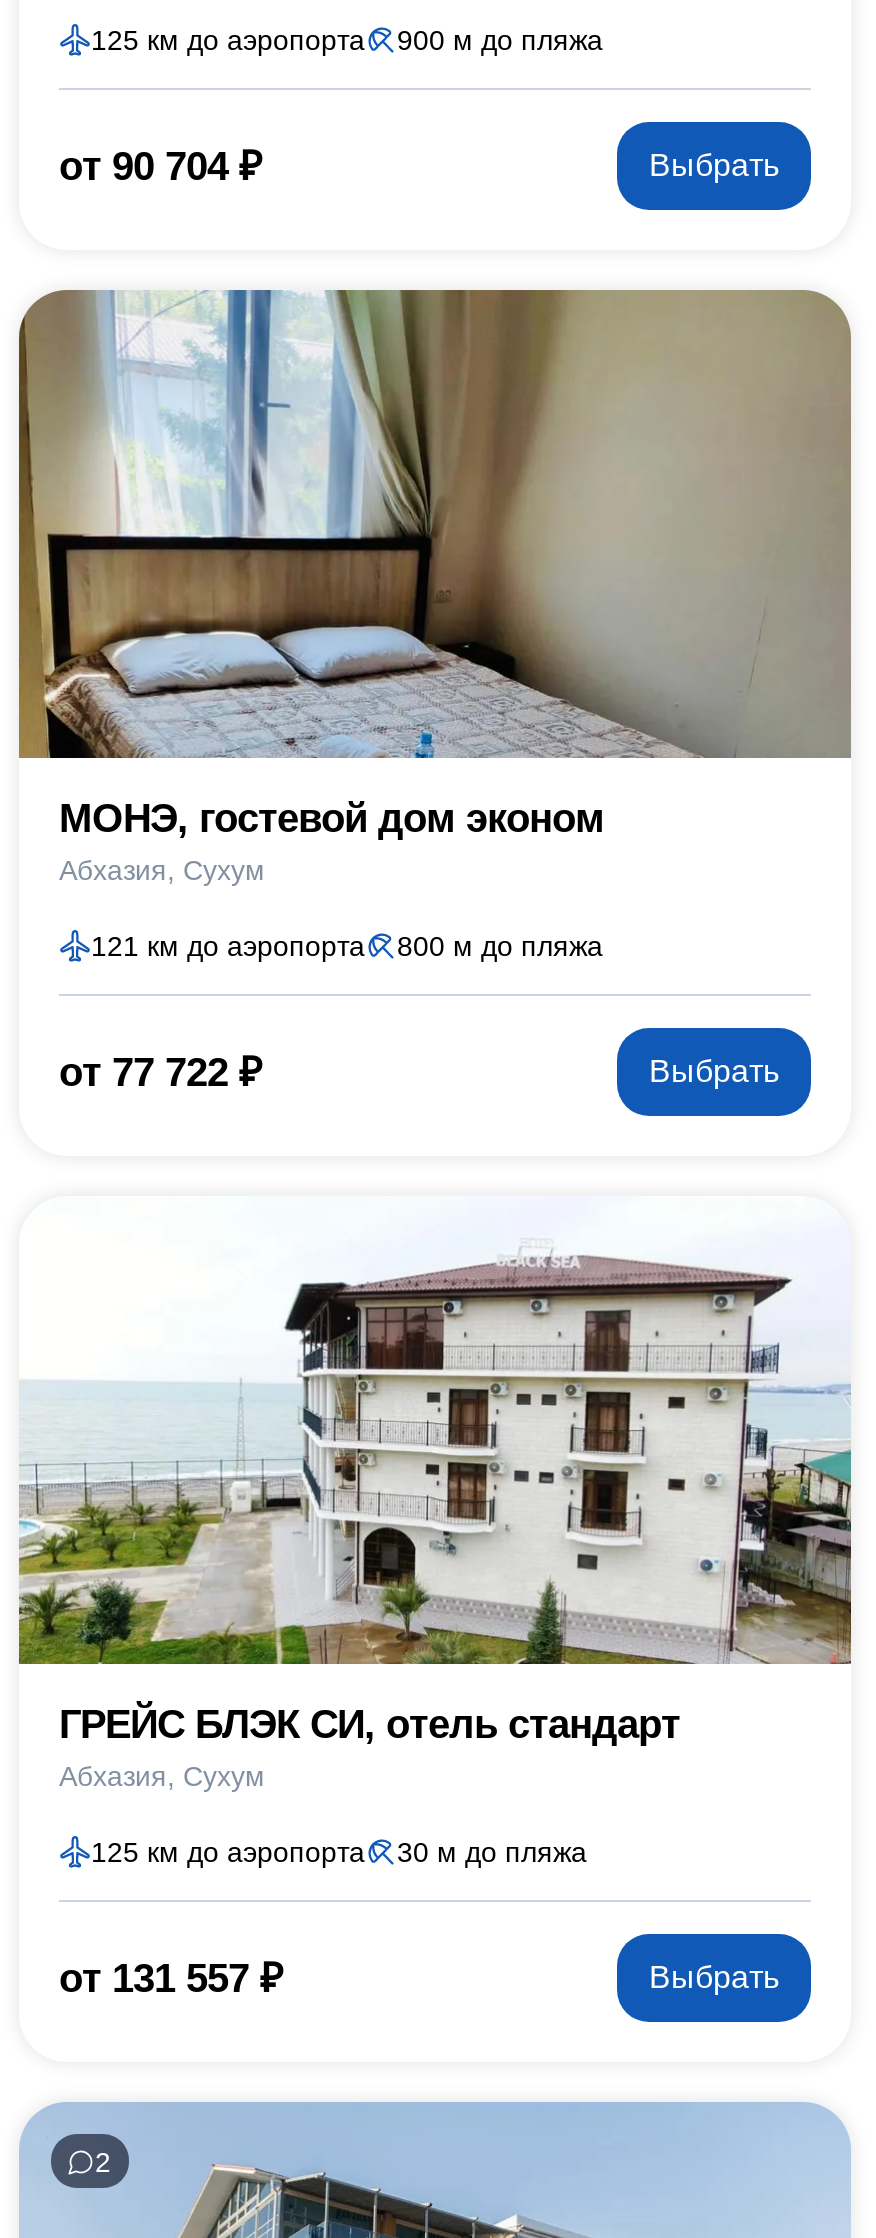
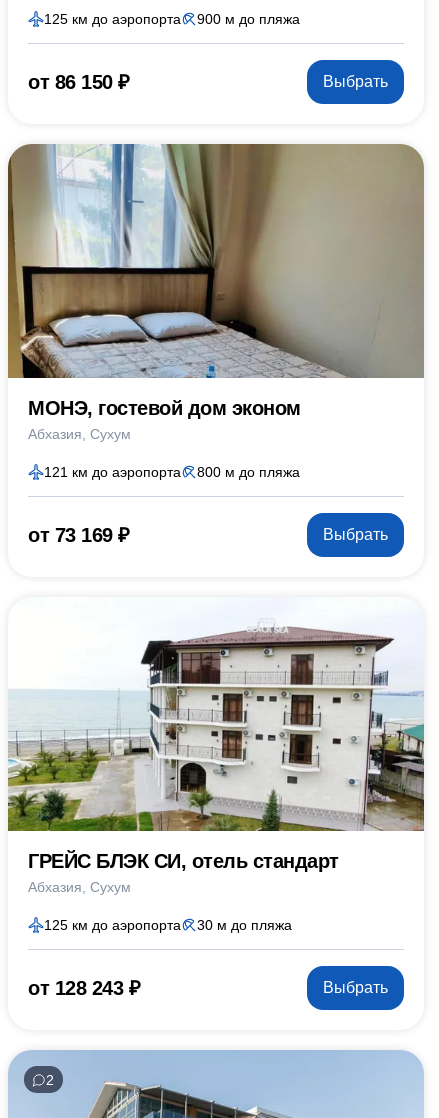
- от 90 704 ₽
+ от 86 150 ₽

- от 77 722 ₽
+ от 73 169 ₽

- от 131 557 ₽
+ от 128 243 ₽
